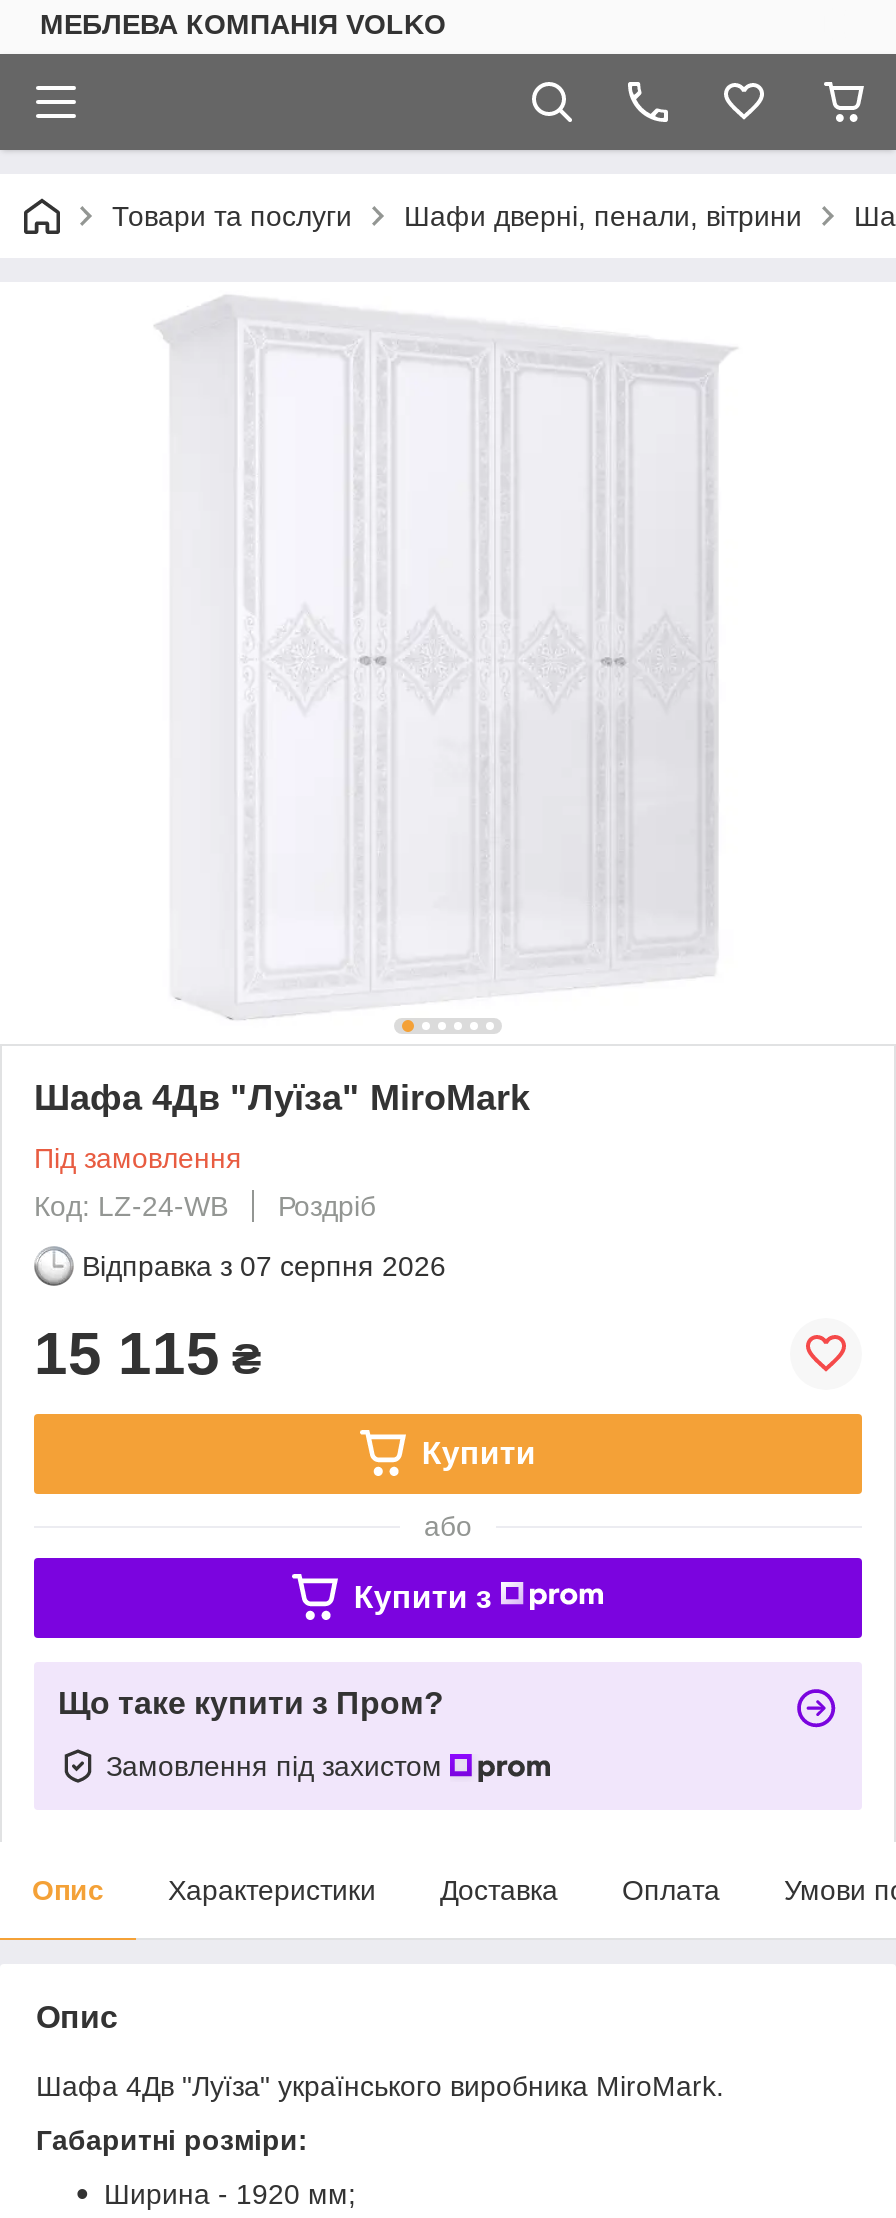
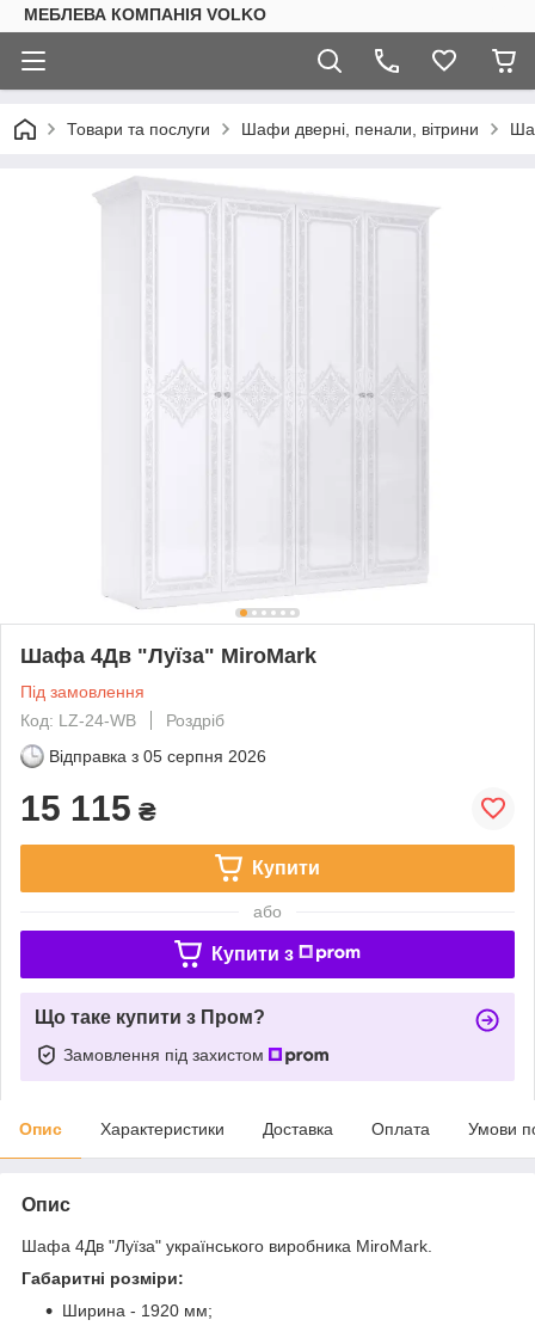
- Відправка з 07 серпня 2026
+ Відправка з 05 серпня 2026
